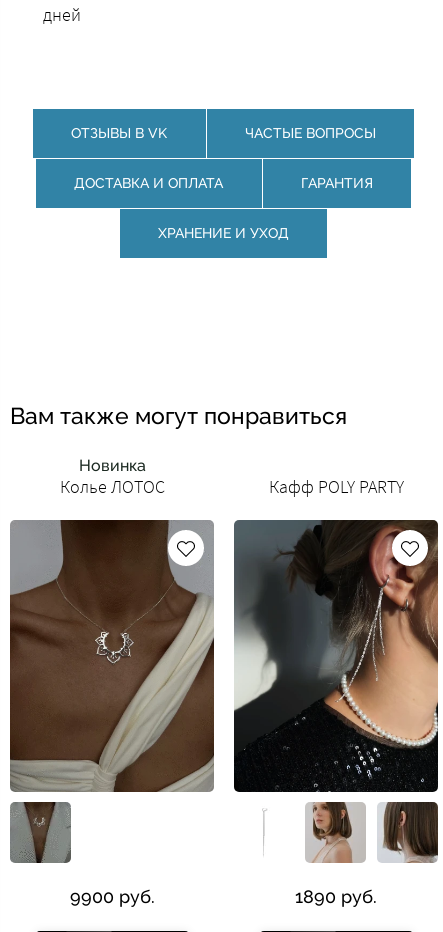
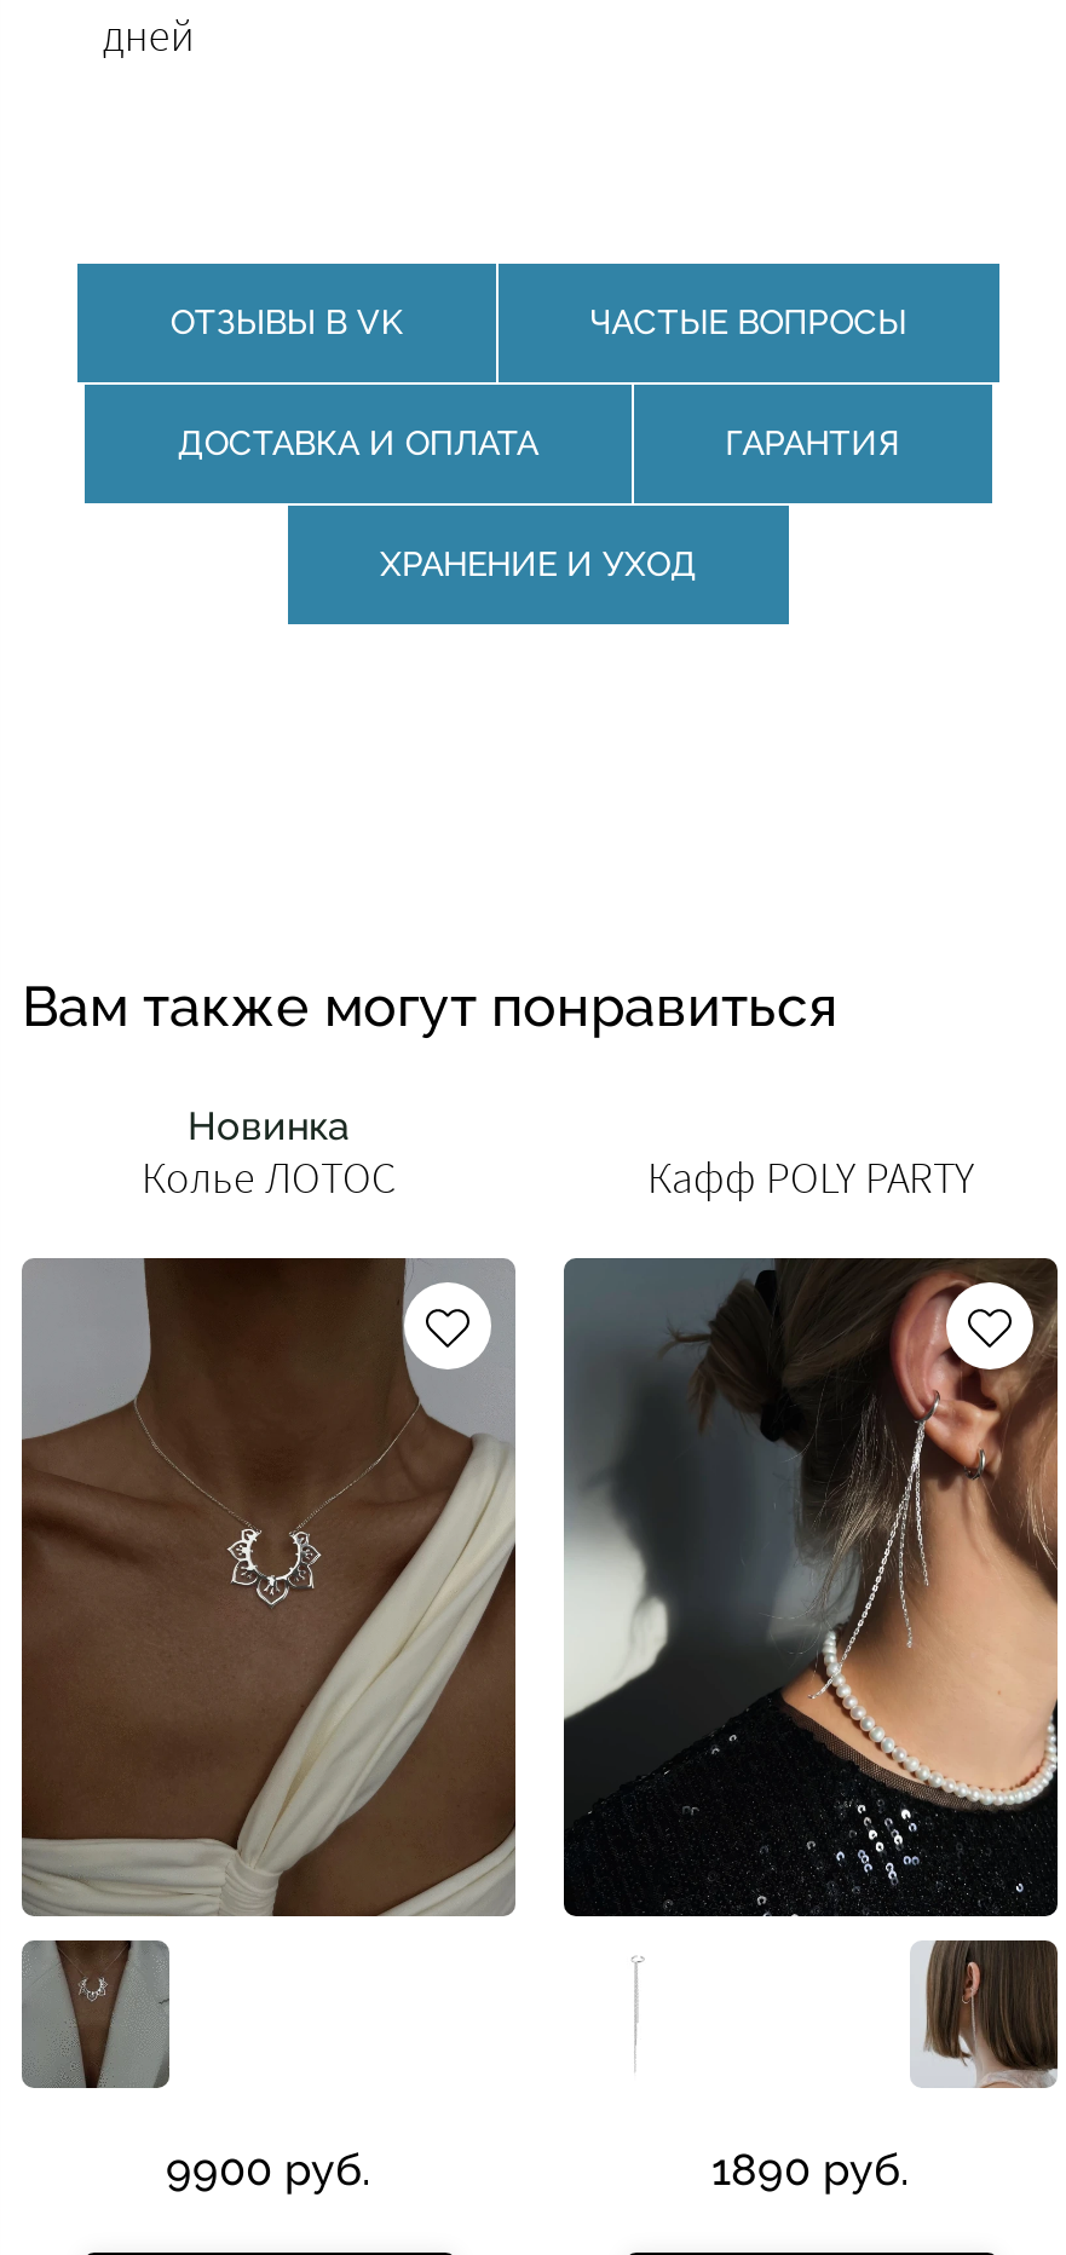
- [image]
